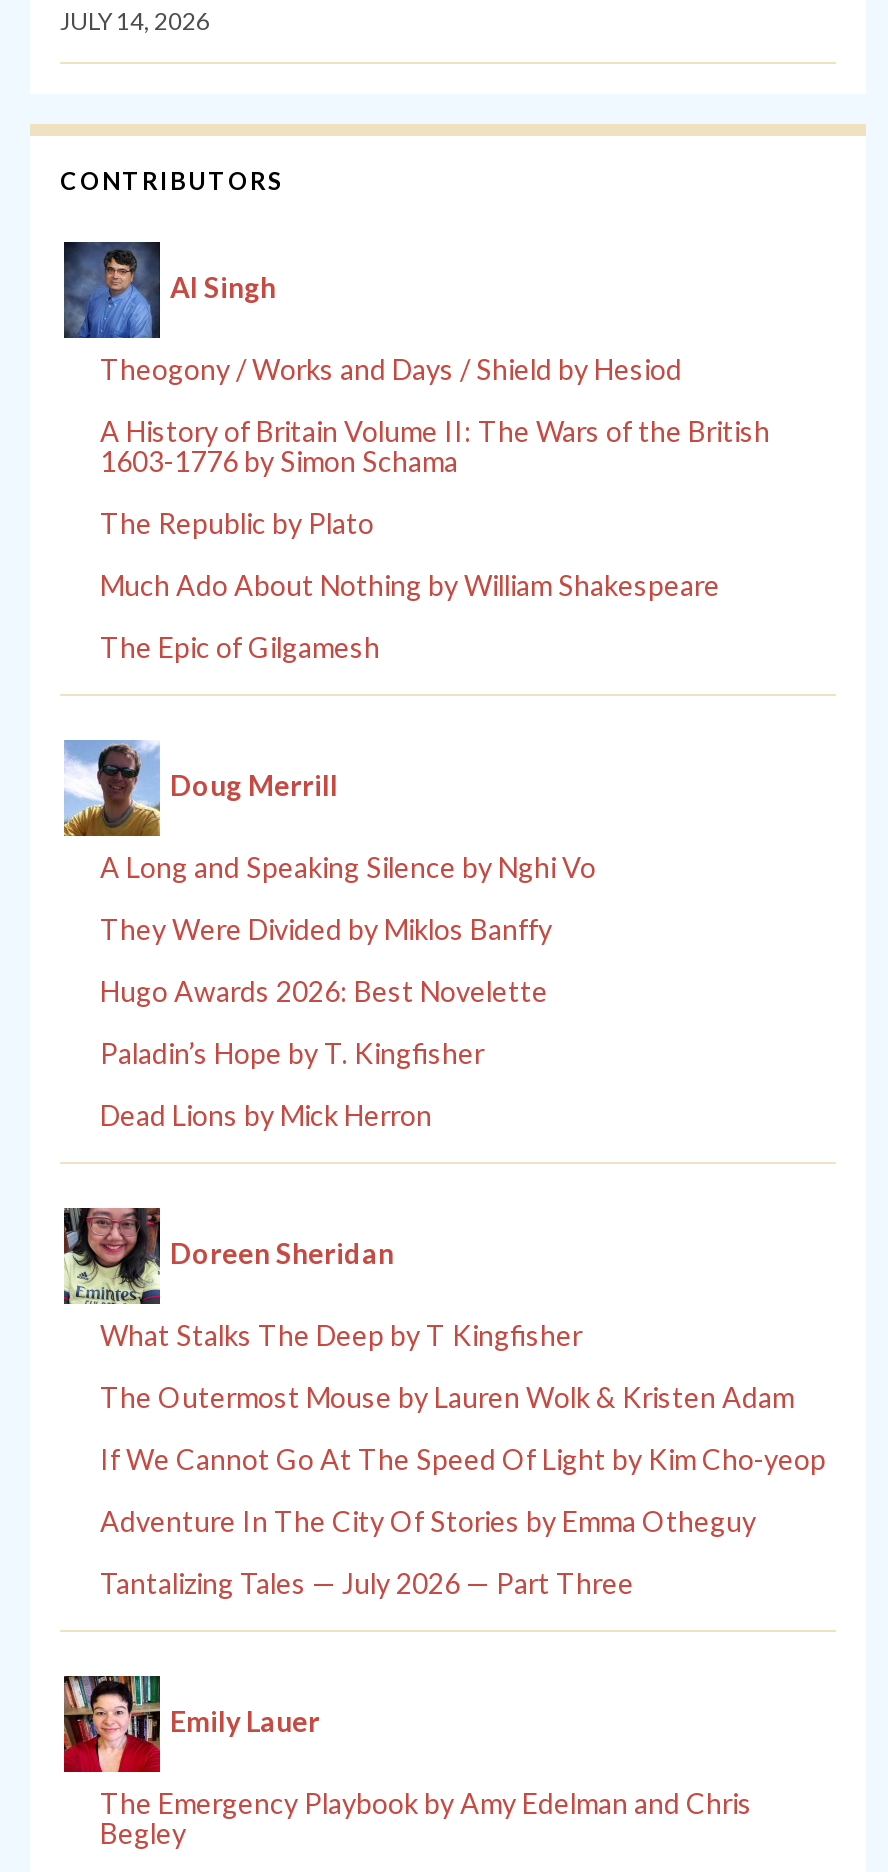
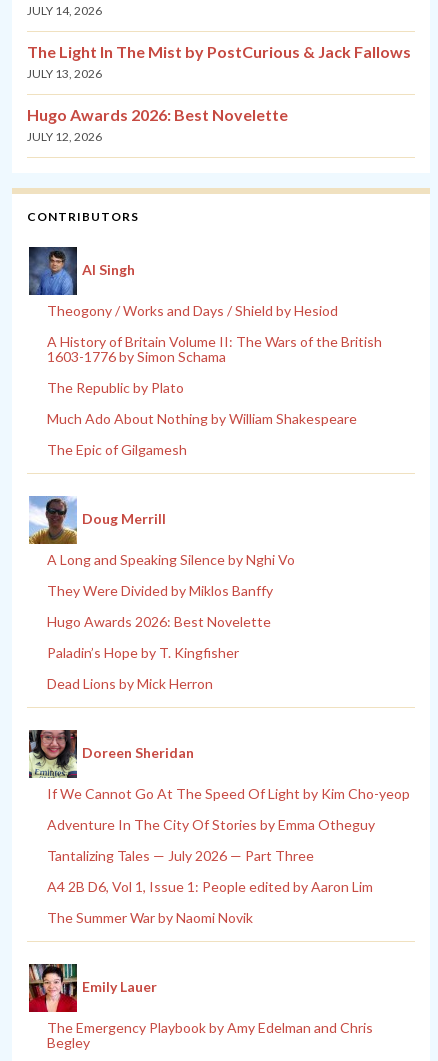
+ The Light In The Mist by PostCurious & Jack Fallows
+ JULY 13, 2026
+ Hugo Awards 2026: Best Novelette
+ JULY 12, 2026

- What Stalks The Deep by T Kingfisher
- The Outermost Mouse by Lauren Wolk & Kristen Adam

+ A4 2B D6, Vol 1, Issue 1: People edited by Aaron Lim
+ The Summer War by Naomi Novik
